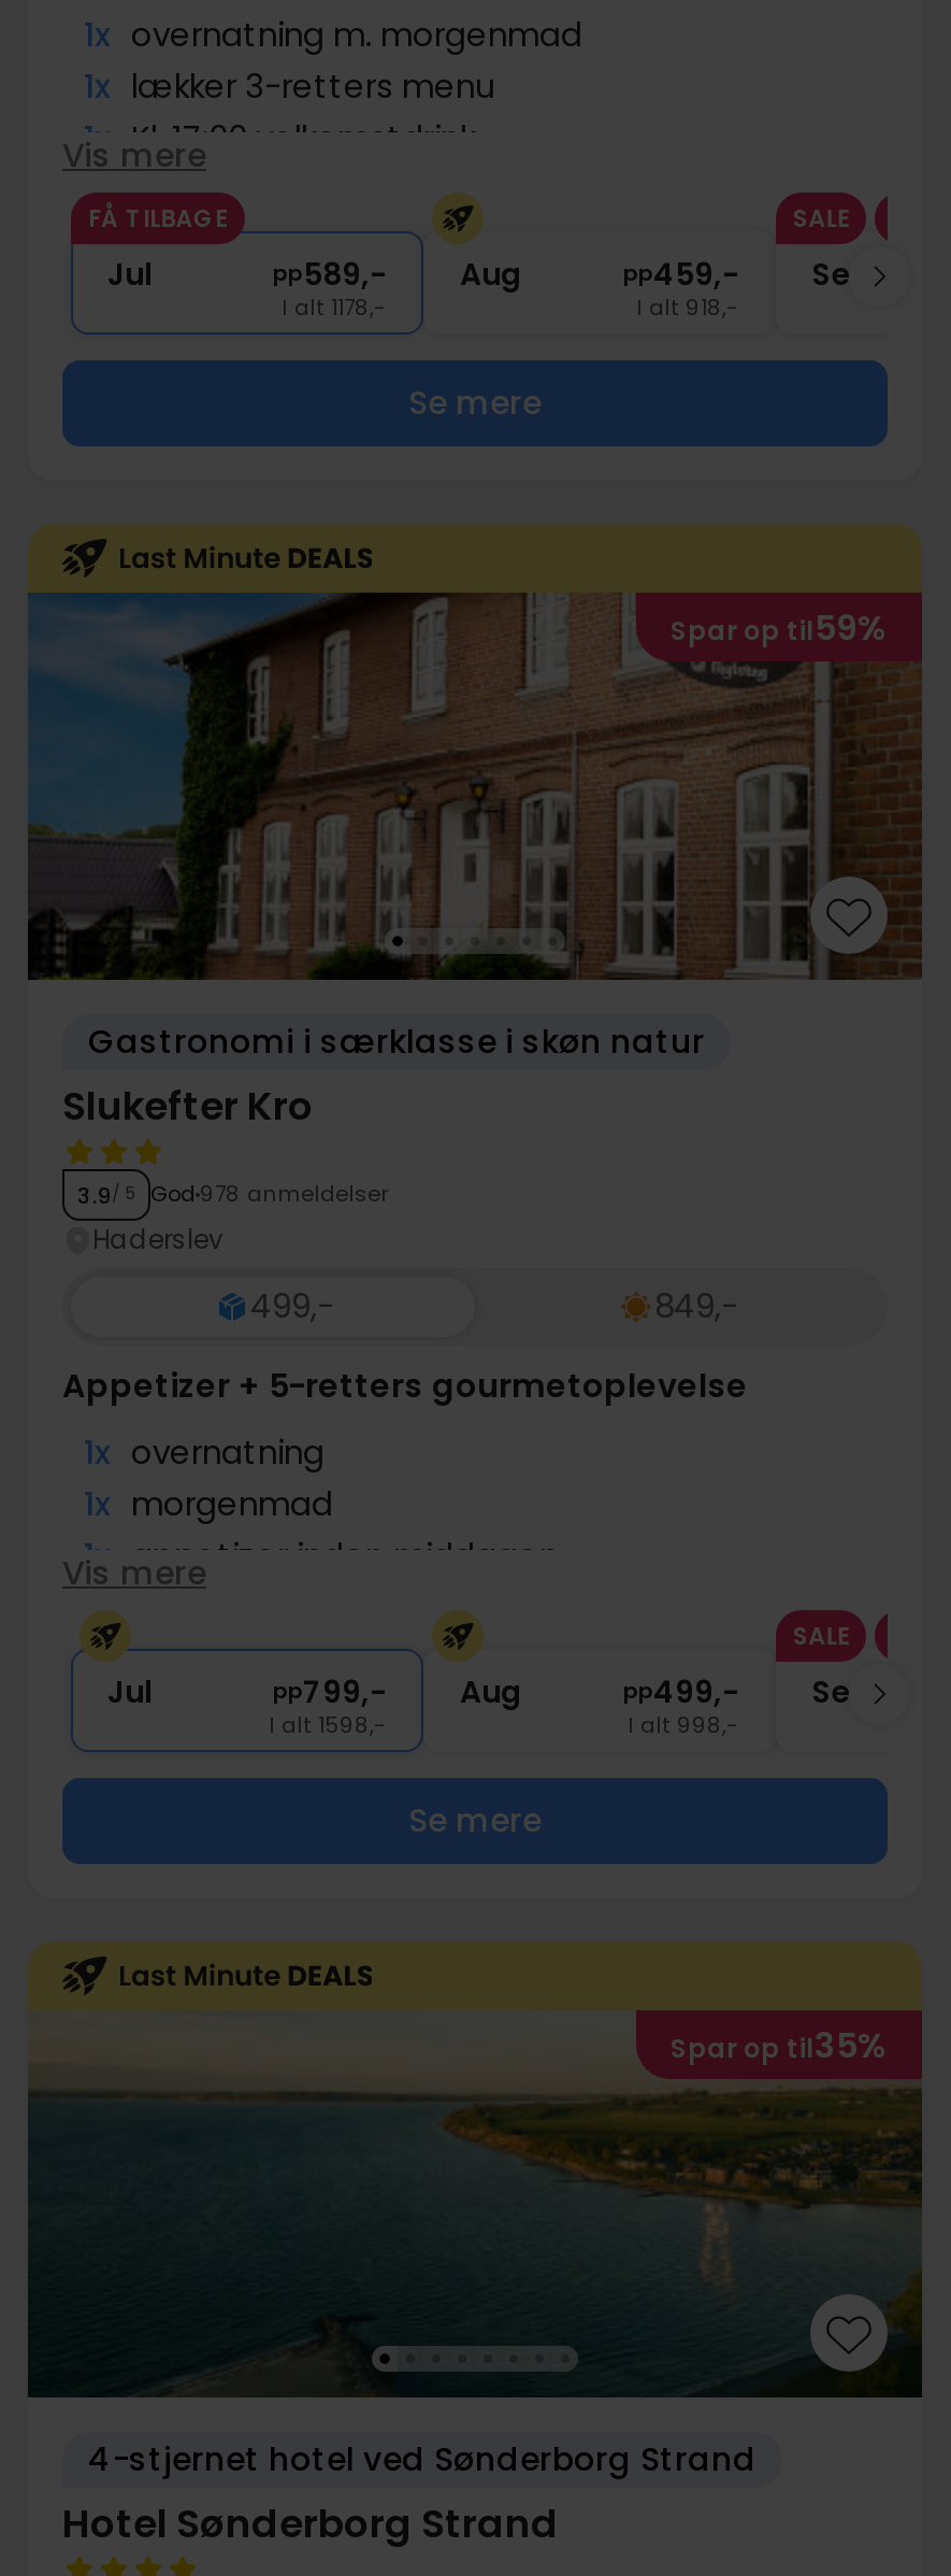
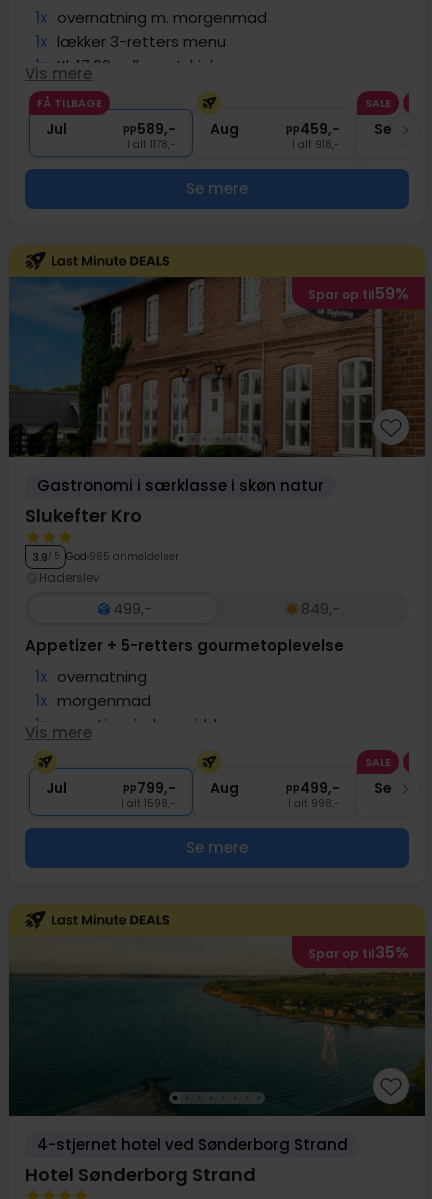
- 3.9/ 5 God 978 anmeldelser
+ 3.9/ 5 God 965 anmeldelser
